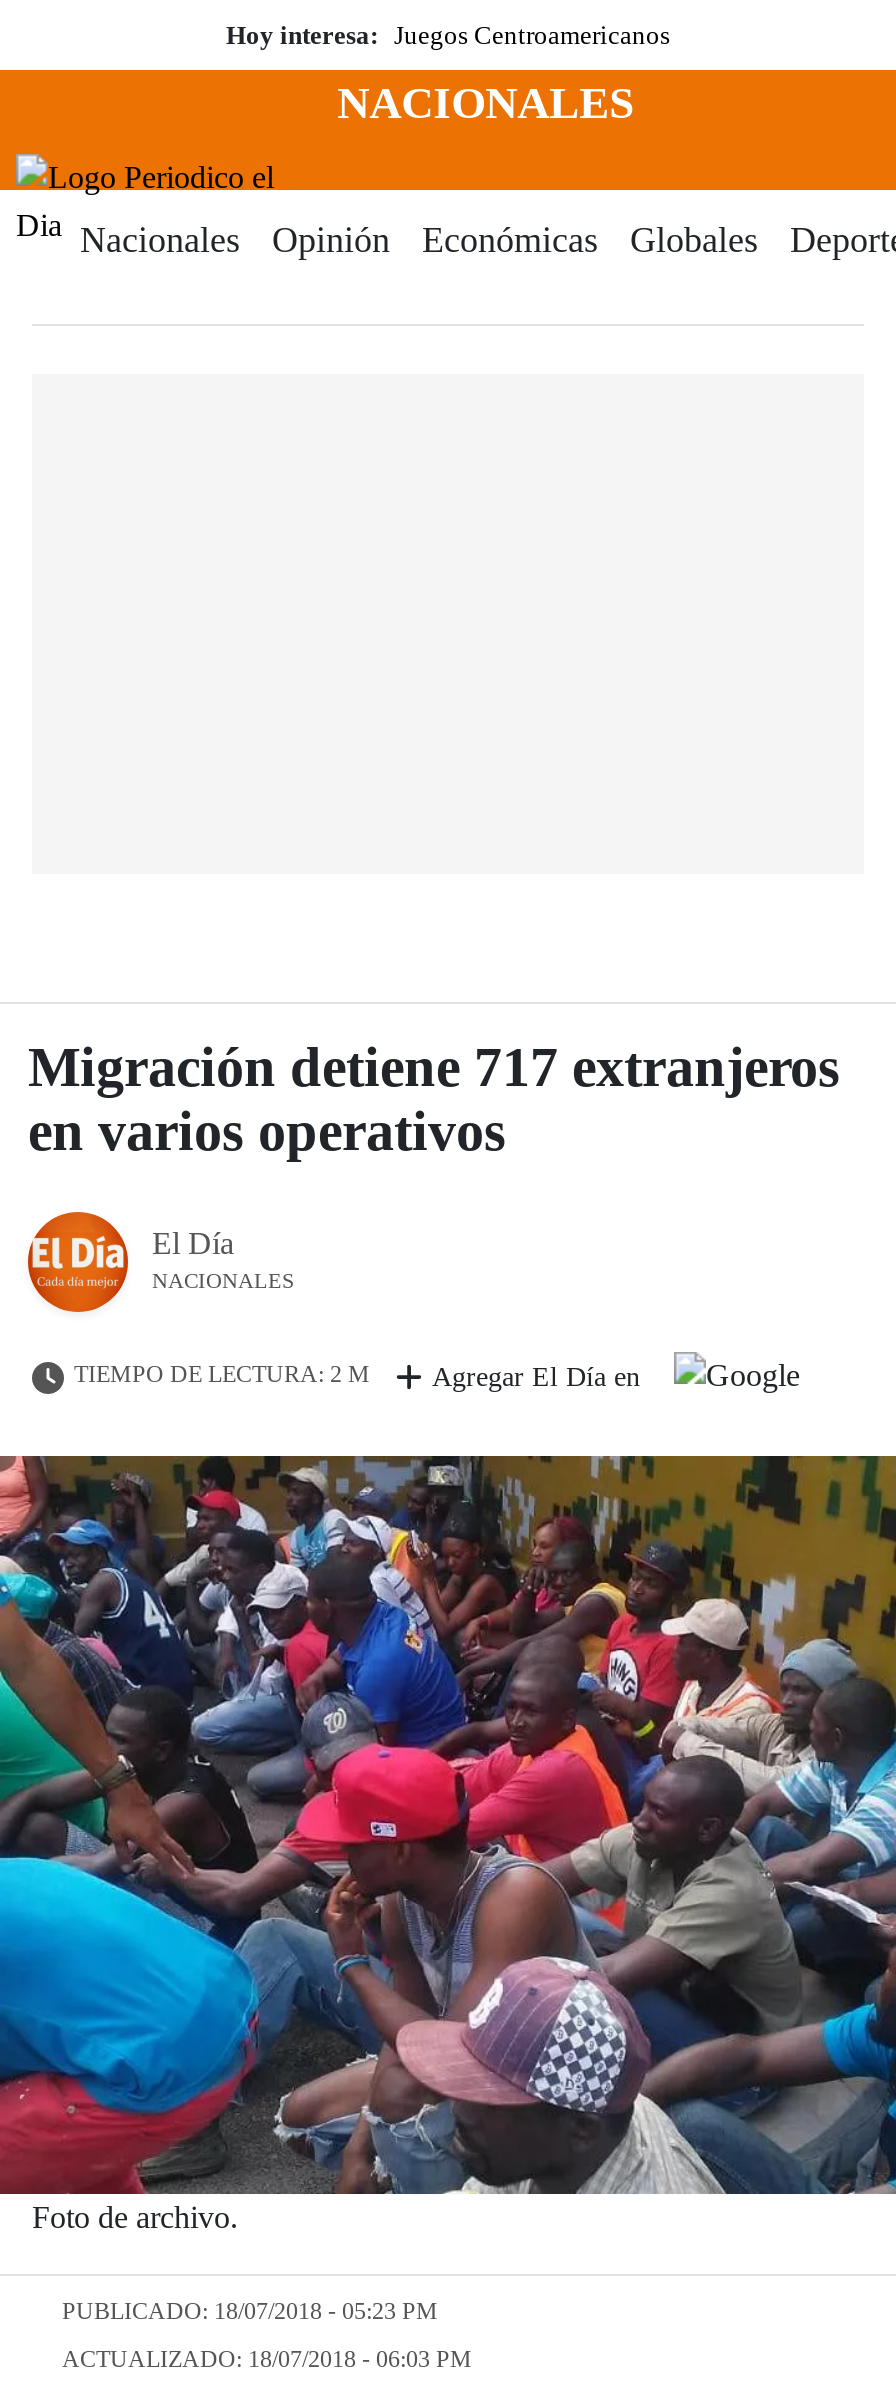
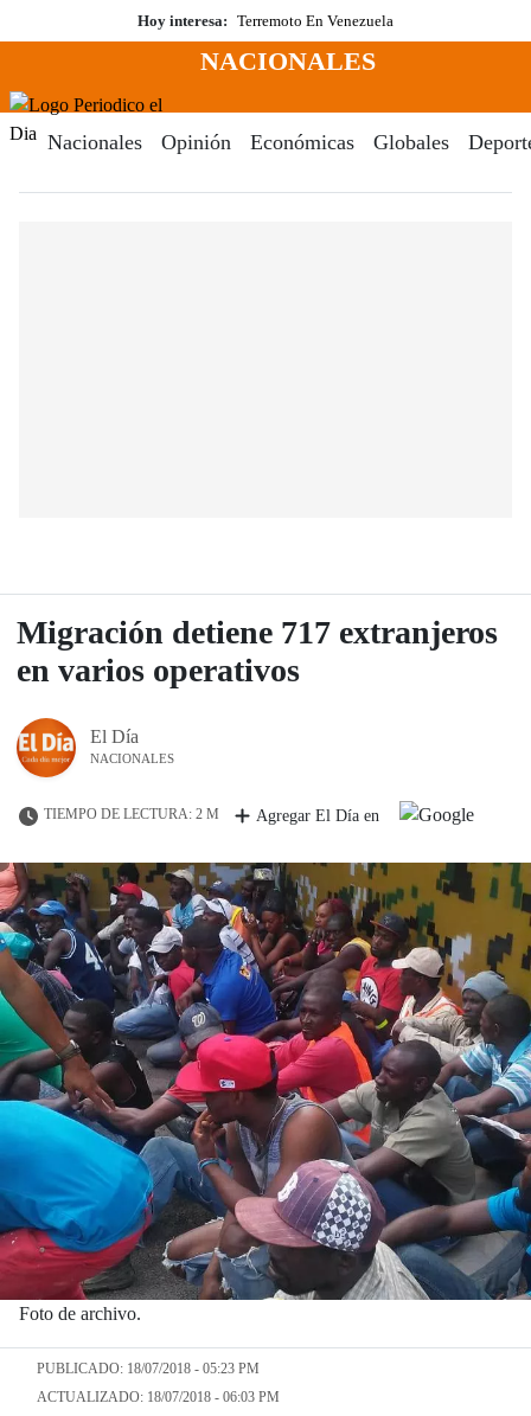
- Hoy interesa: Juegos Centroamericanos
+ Hoy interesa: Terremoto En Venezuela
